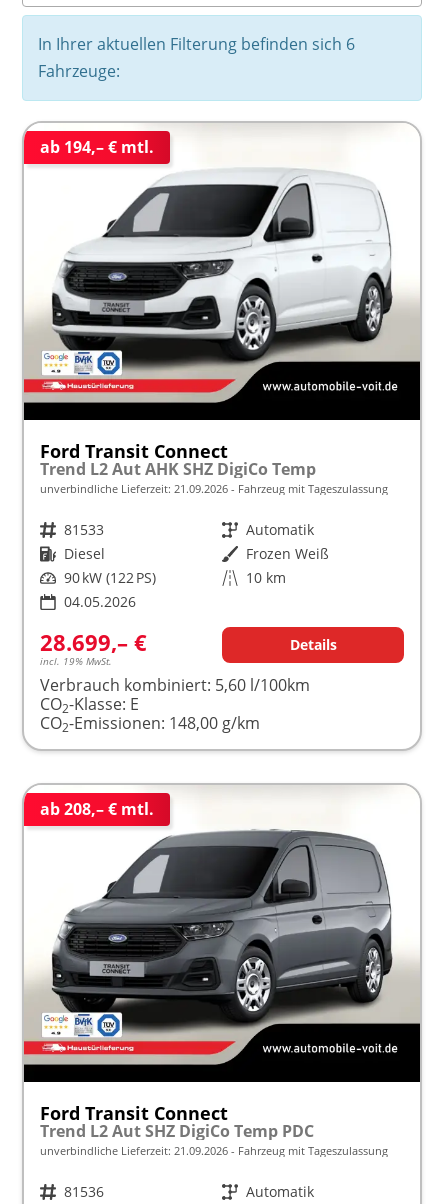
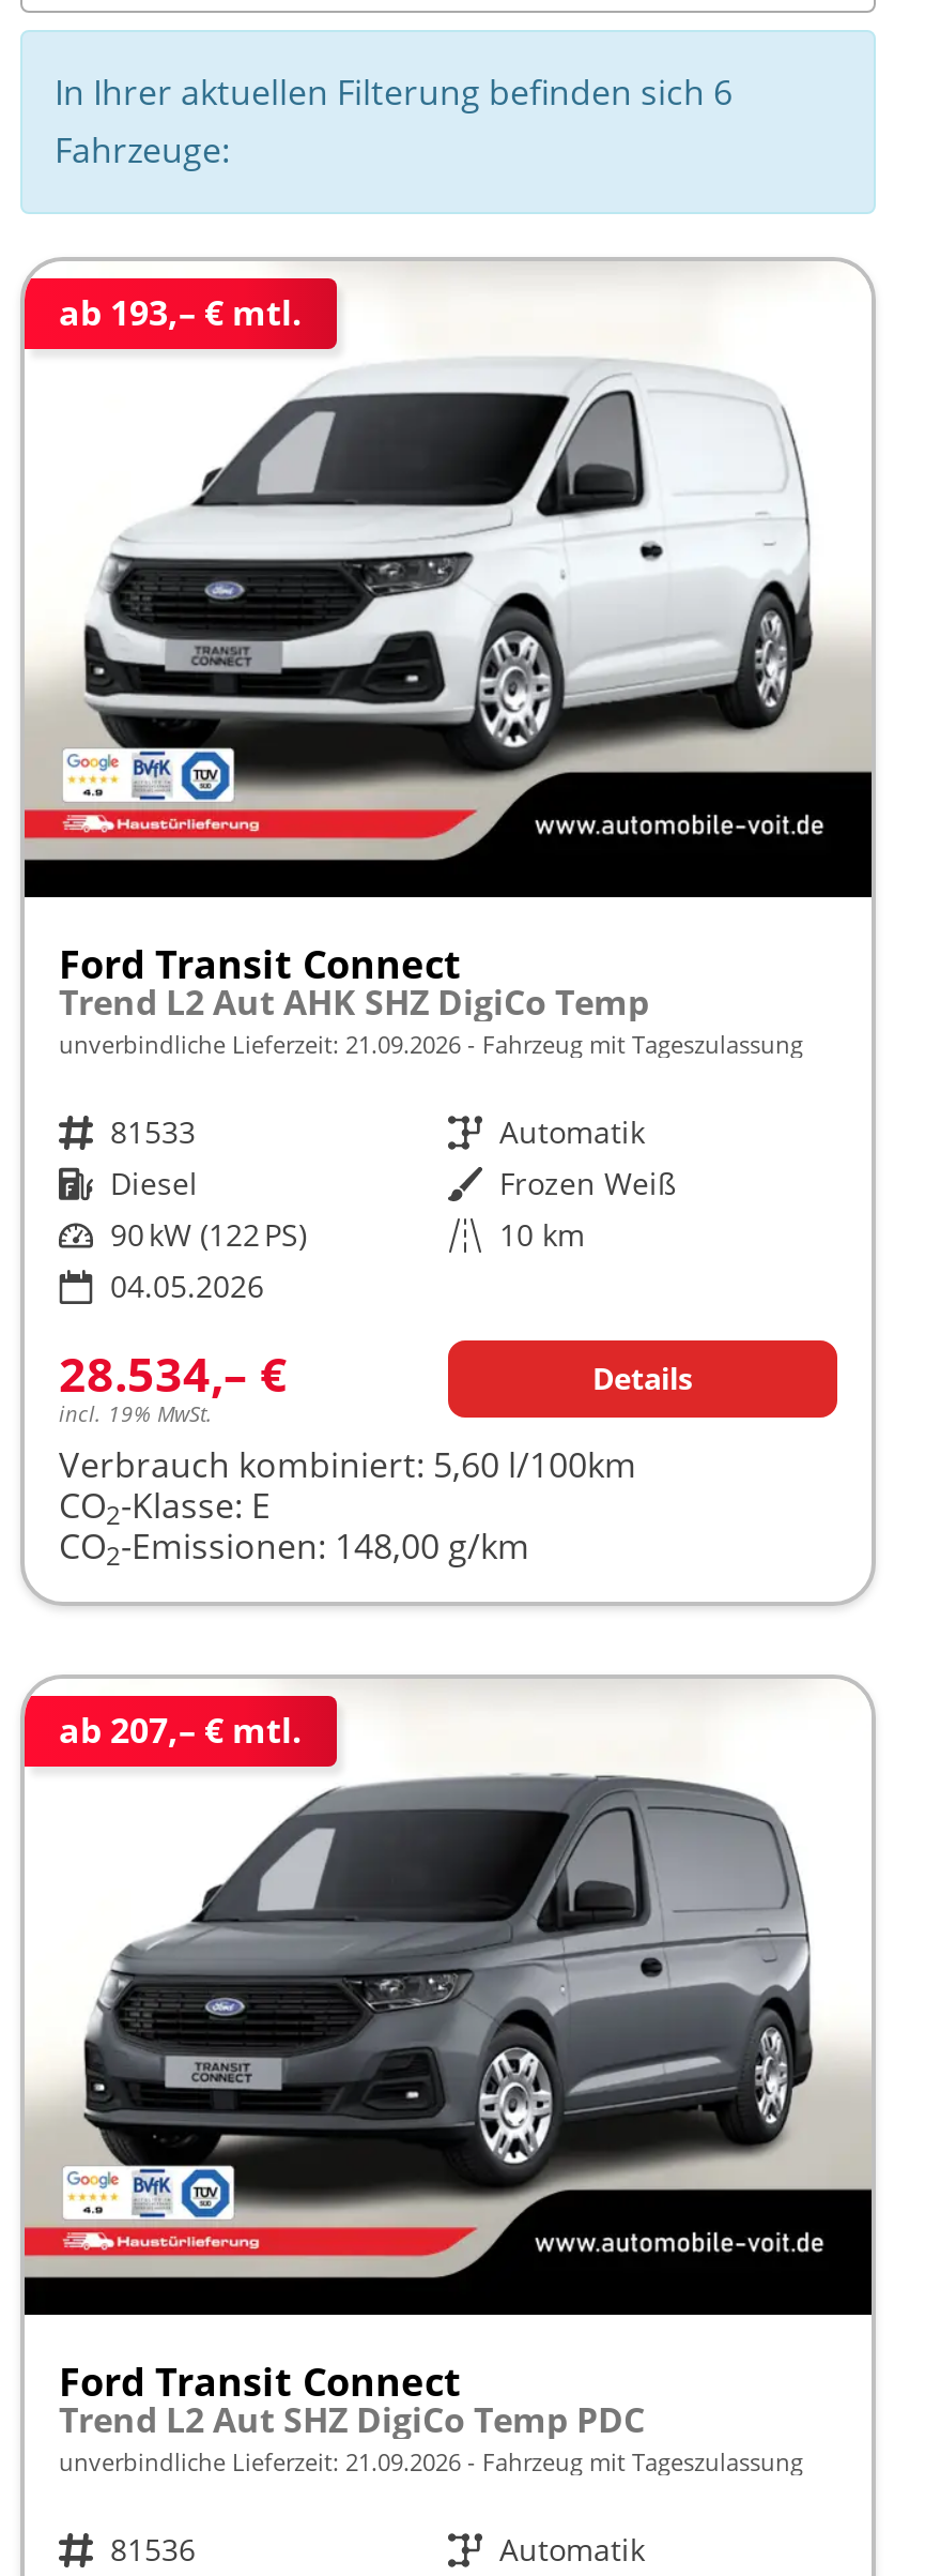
- ab 194,– € mtl.
+ ab 193,– € mtl.

- 28.699,– €
+ 28.534,– €

- ab 208,– € mtl.
+ ab 207,– € mtl.
